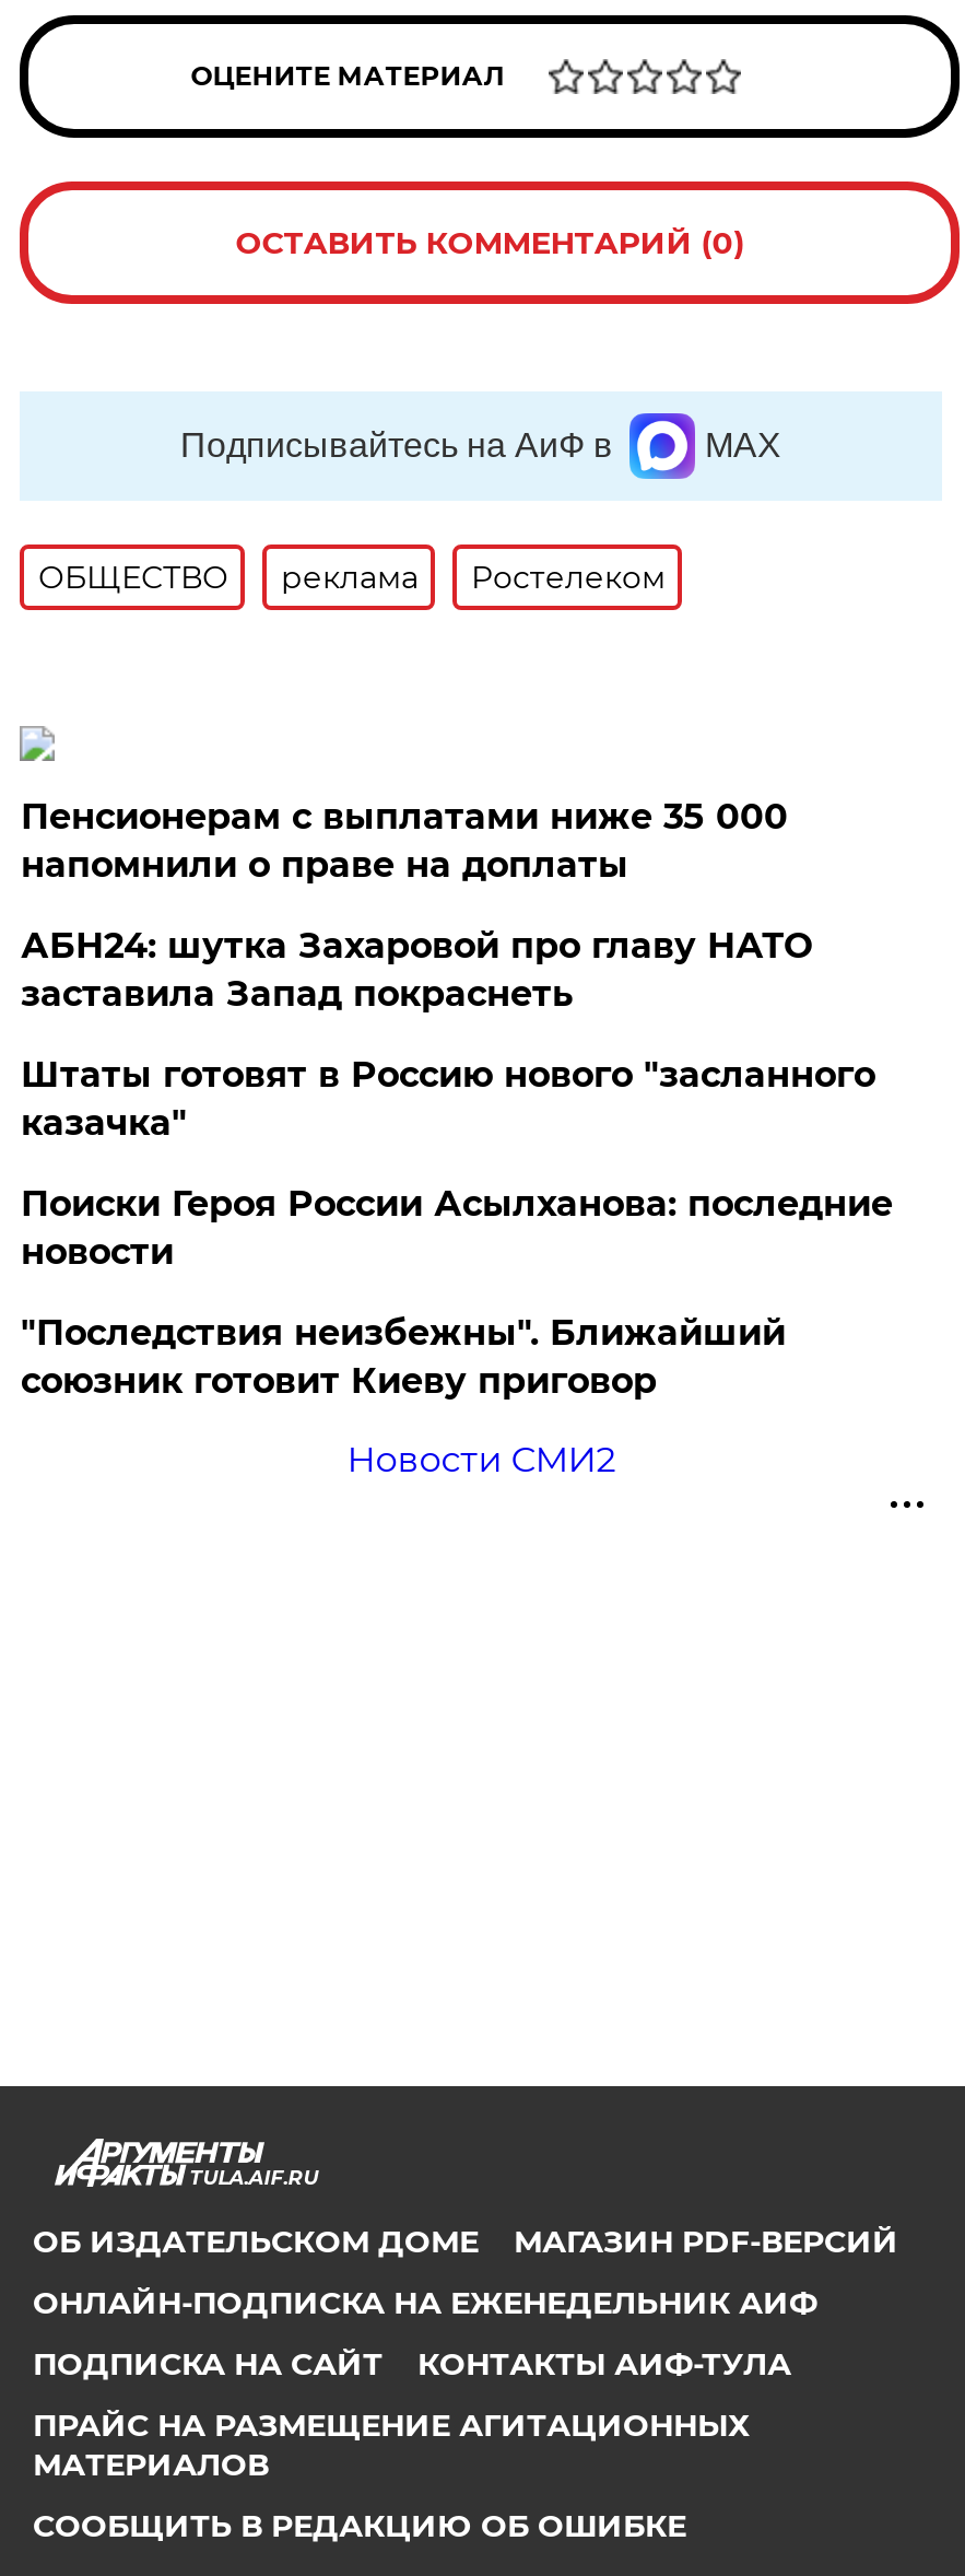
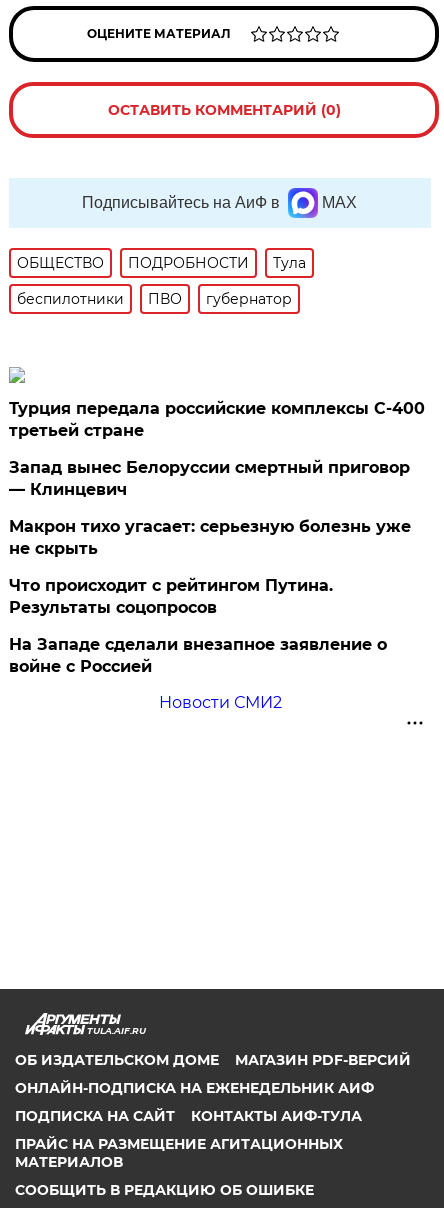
- реклама
- Ростелеком
+ ПОДРОБНОСТИ
+ Тула
+ беспилотники
+ ПВО
+ губернатор

- Пенсионерам с выплатами ниже 35 000
- напомнили о праве на доплаты
- АБН24: шутка Захаровой про главу НАТО
- заставила Запад покраснеть
- Штаты готовят в Россию нового "засланного
- казачка"
- Поиски Героя России Асылханова: последние
- новости
- "Последствия неизбежны". Ближайший
- союзник готовит Киеву приговор
+ Турция передала российские комплексы С-400
+ третьей стране
+ Запад вынес Белоруссии смертный приговор
+ — Клинцевич
+ Макрон тихо угасает: серьезную болезнь уже
+ не скрыть
+ Что происходит с рейтингом Путина.
+ Результаты соцопросов
+ На Западе сделали внезапное заявление о
+ войне с Россией
